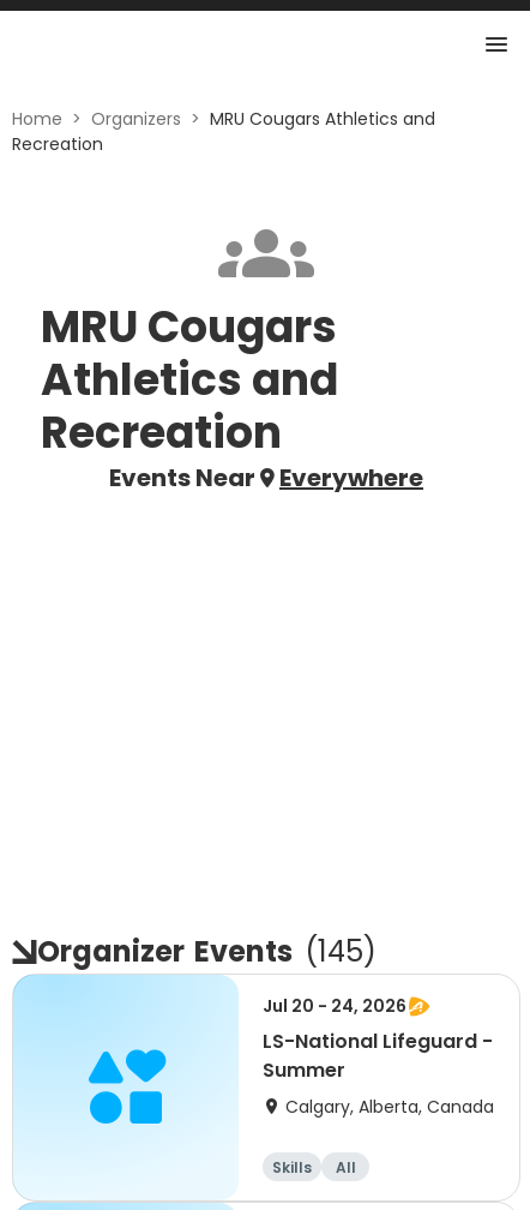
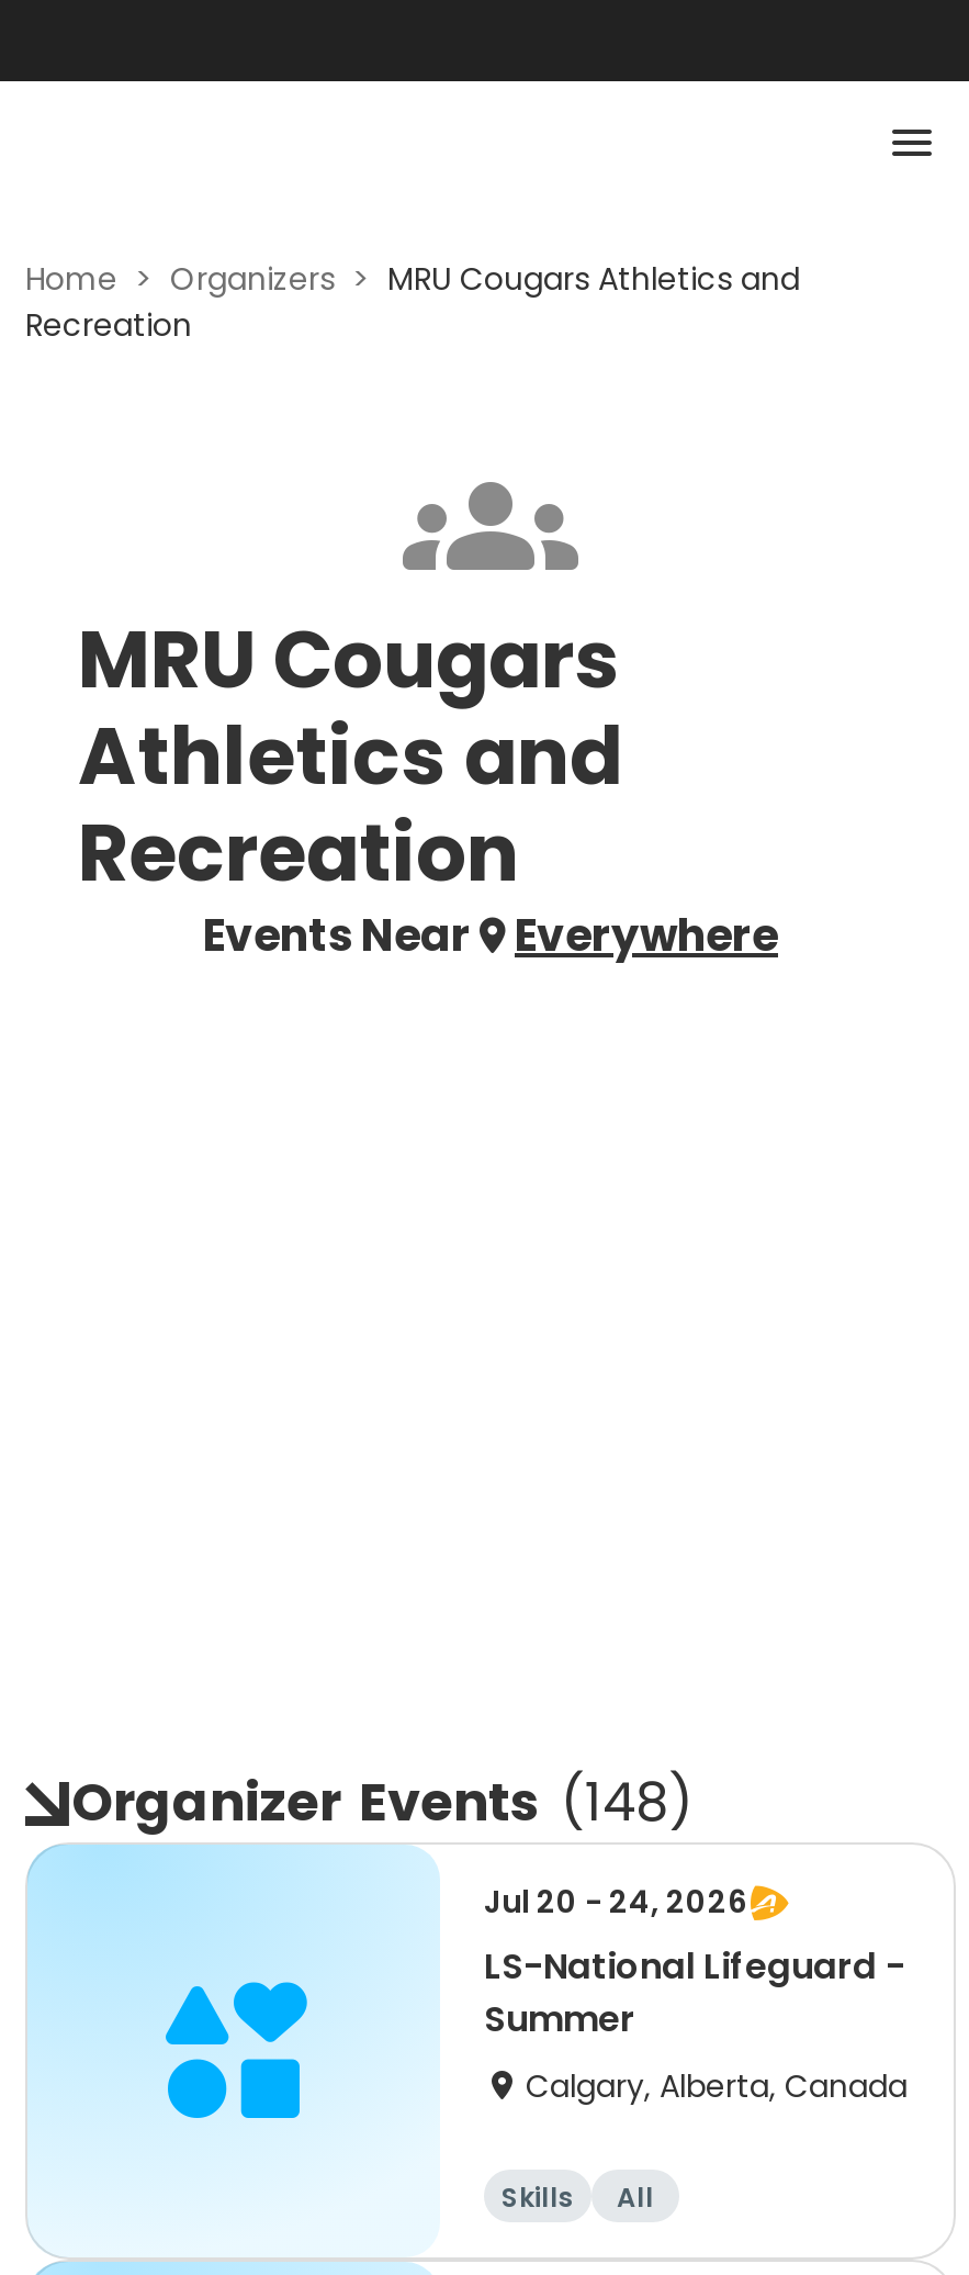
- Organizer Events (145)
+ Organizer Events (148)
